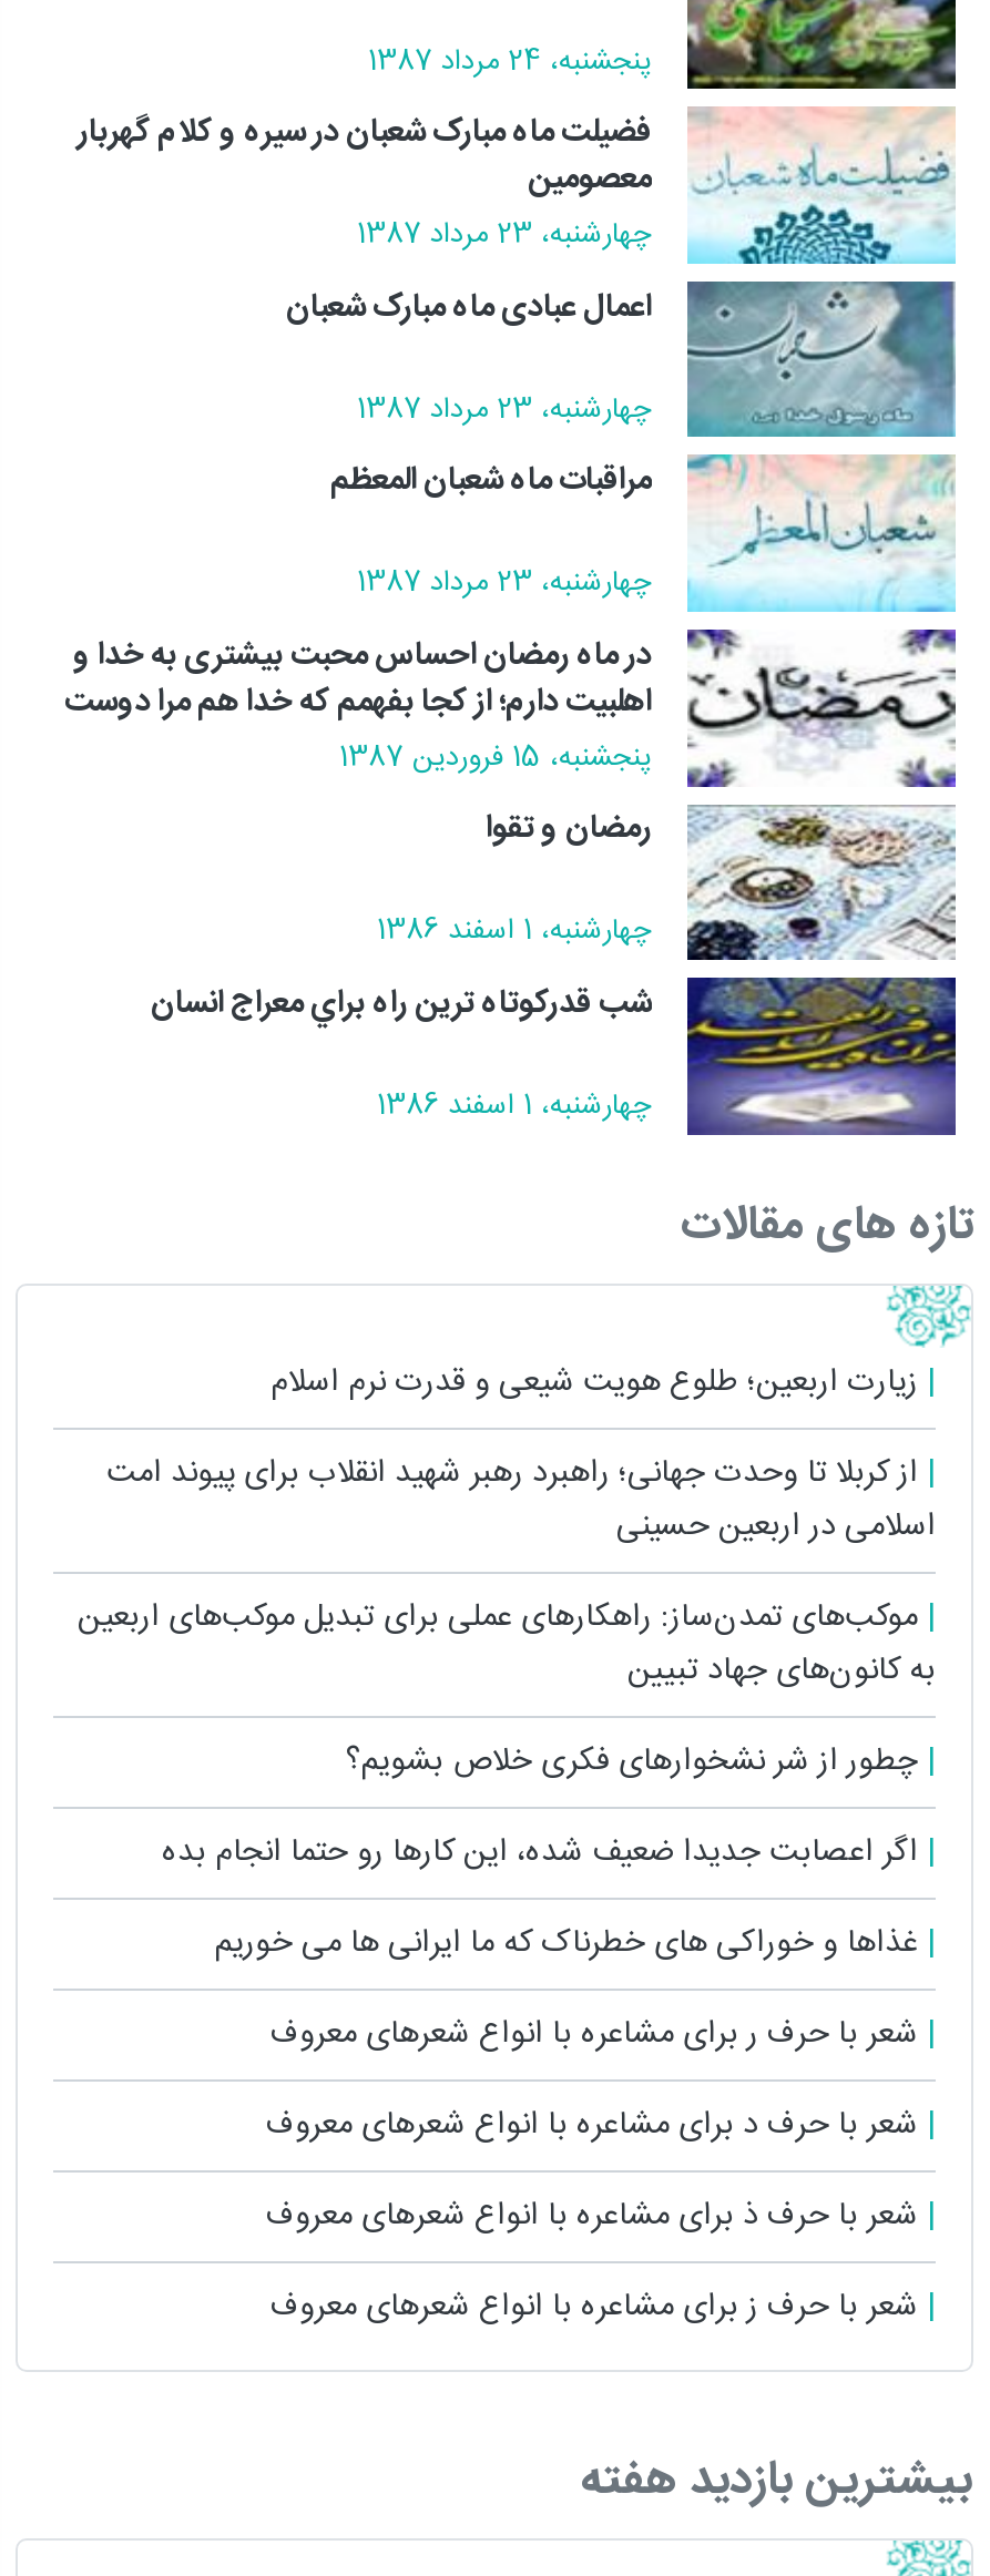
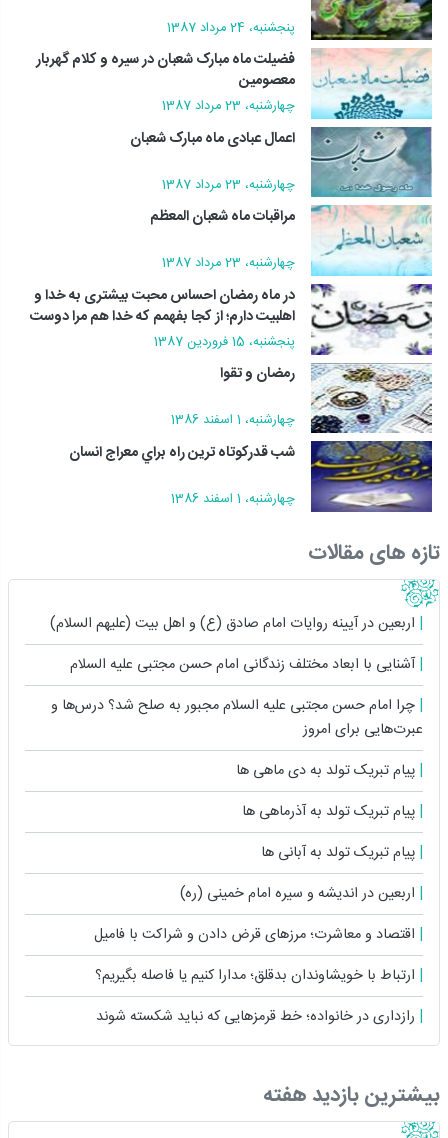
- زیارت اربعین؛ طلوع هویت شیعی و قدرت نرم اسلام
+ اربعین در آیینه روایات امام صادق (ع) و اهل بیت (علیهم السلام)

- از کربلا تا وحدت جهانی؛ راهبرد رهبر شهید انقلاب برای پیوند امت
- اسلامی در اربعین حسینی
+ آشنایی با ابعاد مختلف زندگانى امام حسن مجتبی علیه السلام

- موکب‌های تمدن‌ساز: راهکارهای عملی برای تبدیل موکب‌های اربعین
- به کانون‌های جهاد تبیین
+ چرا امام حسن مجتبی علیه السلام مجبور به صلح شد؟ درس‌ها و
+ عبرت‌هایی برای امروز

- چطور از شر نشخوارهای فکری خلاص بشویم؟
+ پیام تبریک تولد به دی ماهی ها

- اگر اعصابت جدیدا ضعیف شده، این کارها رو حتما انجام بده
+ پیام تبریک تولد به آذرماهی ها

- غذاها و خوراکی های خطرناک که ما ایرانی ها می خوریم
+ پیام تبریک تولد به آبانی ها

- شعر با حرف ر برای مشاعره با انواع شعرهای معروف
+ اربعین در اندیشه و سیره امام خمینی (ره)

- شعر با حرف د برای مشاعره با انواع شعرهای معروف
+ اقتصاد و معاشرت؛ مرزهای قرض دادن و شراکت با فامیل

- شعر با حرف ذ برای مشاعره با انواع شعرهای معروف
+ ارتباط با خویشاوندان بدقلق؛ مدارا کنیم یا فاصله بگیریم؟

- شعر با حرف ز برای مشاعره با انواع شعرهای معروف
+ رازداری در خانواده؛ خط قرمزهایی که نباید شکسته شوند
